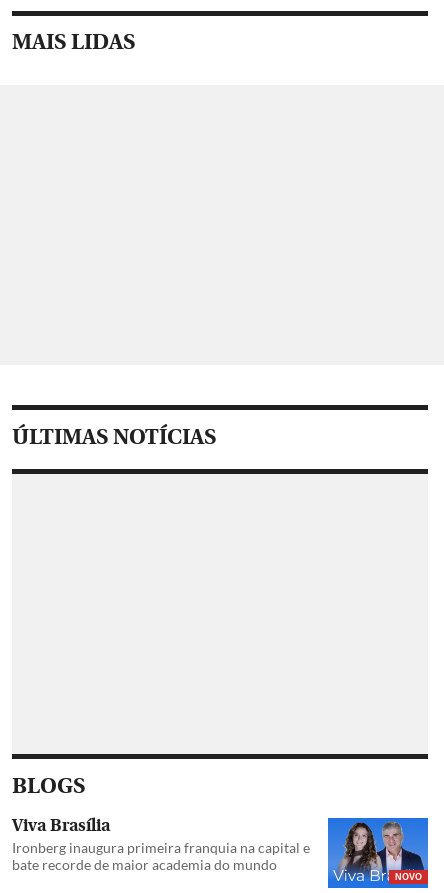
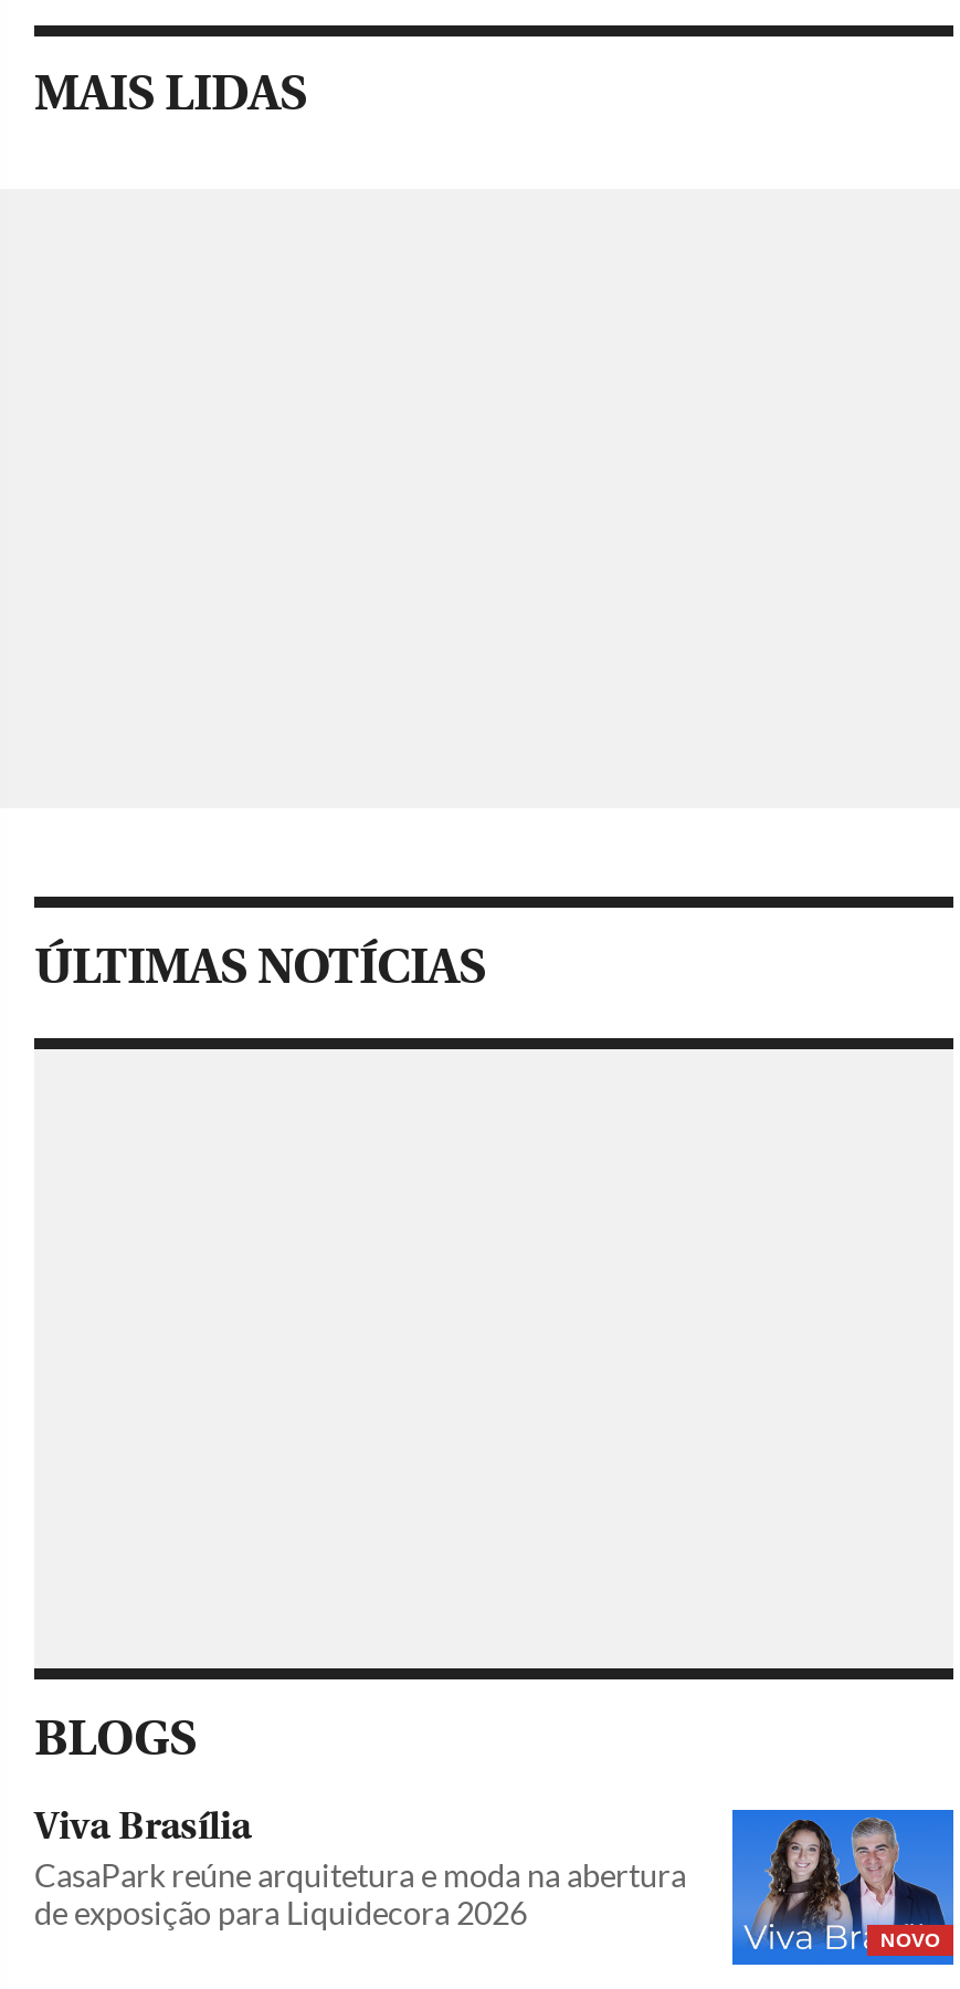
- Ironberg inaugura primeira franquia na capital e
- bate recorde de maior academia do mundo
+ CasaPark reúne arquitetura e moda na abertura
+ de exposição para Liquidecora 2026
